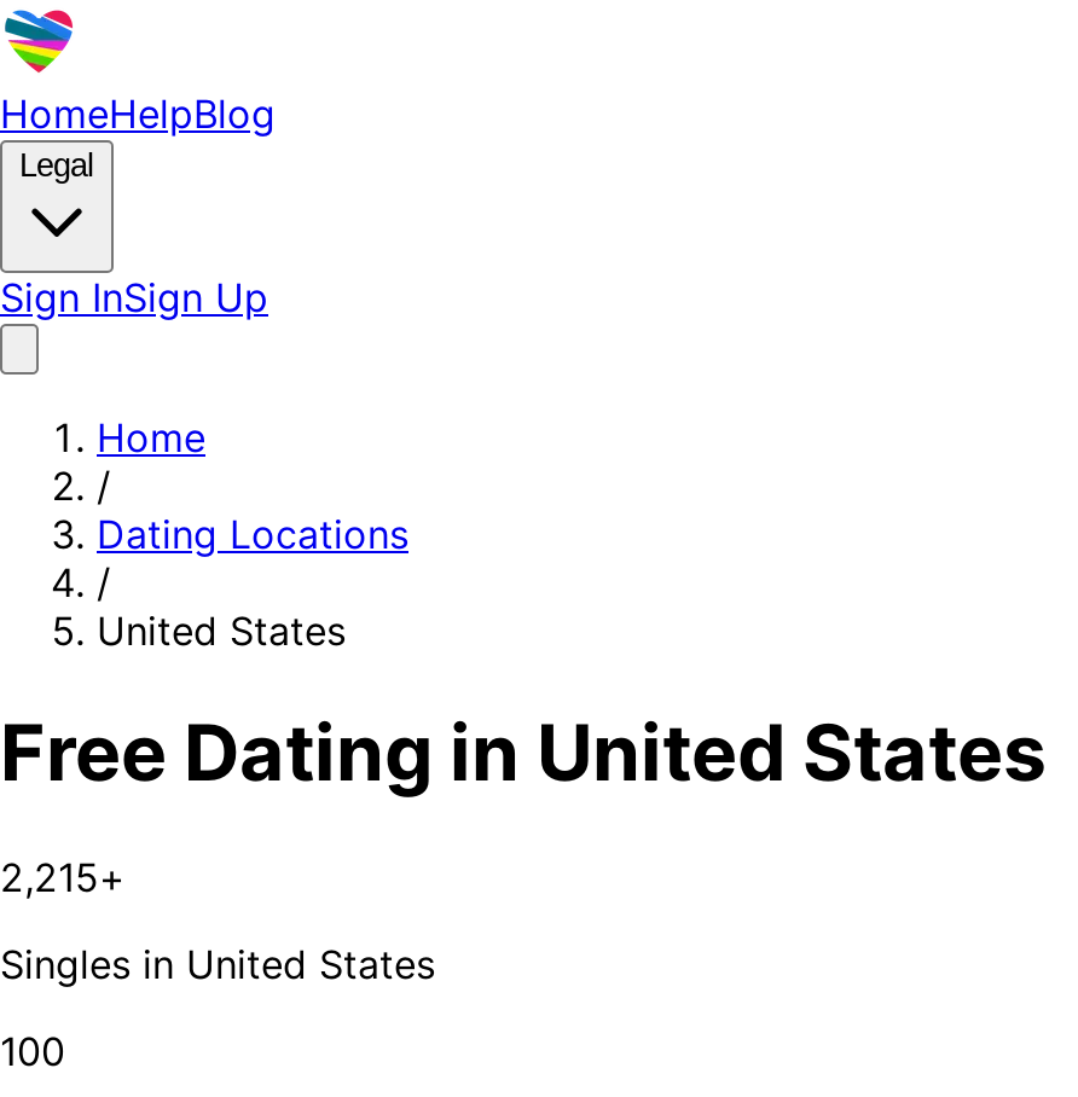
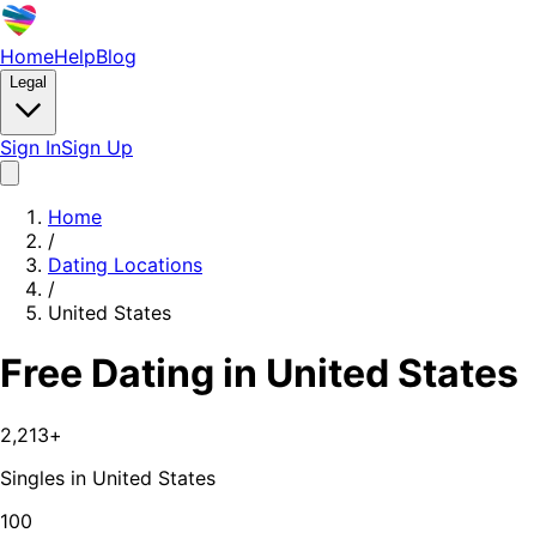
- 2,215+
+ 2,213+
